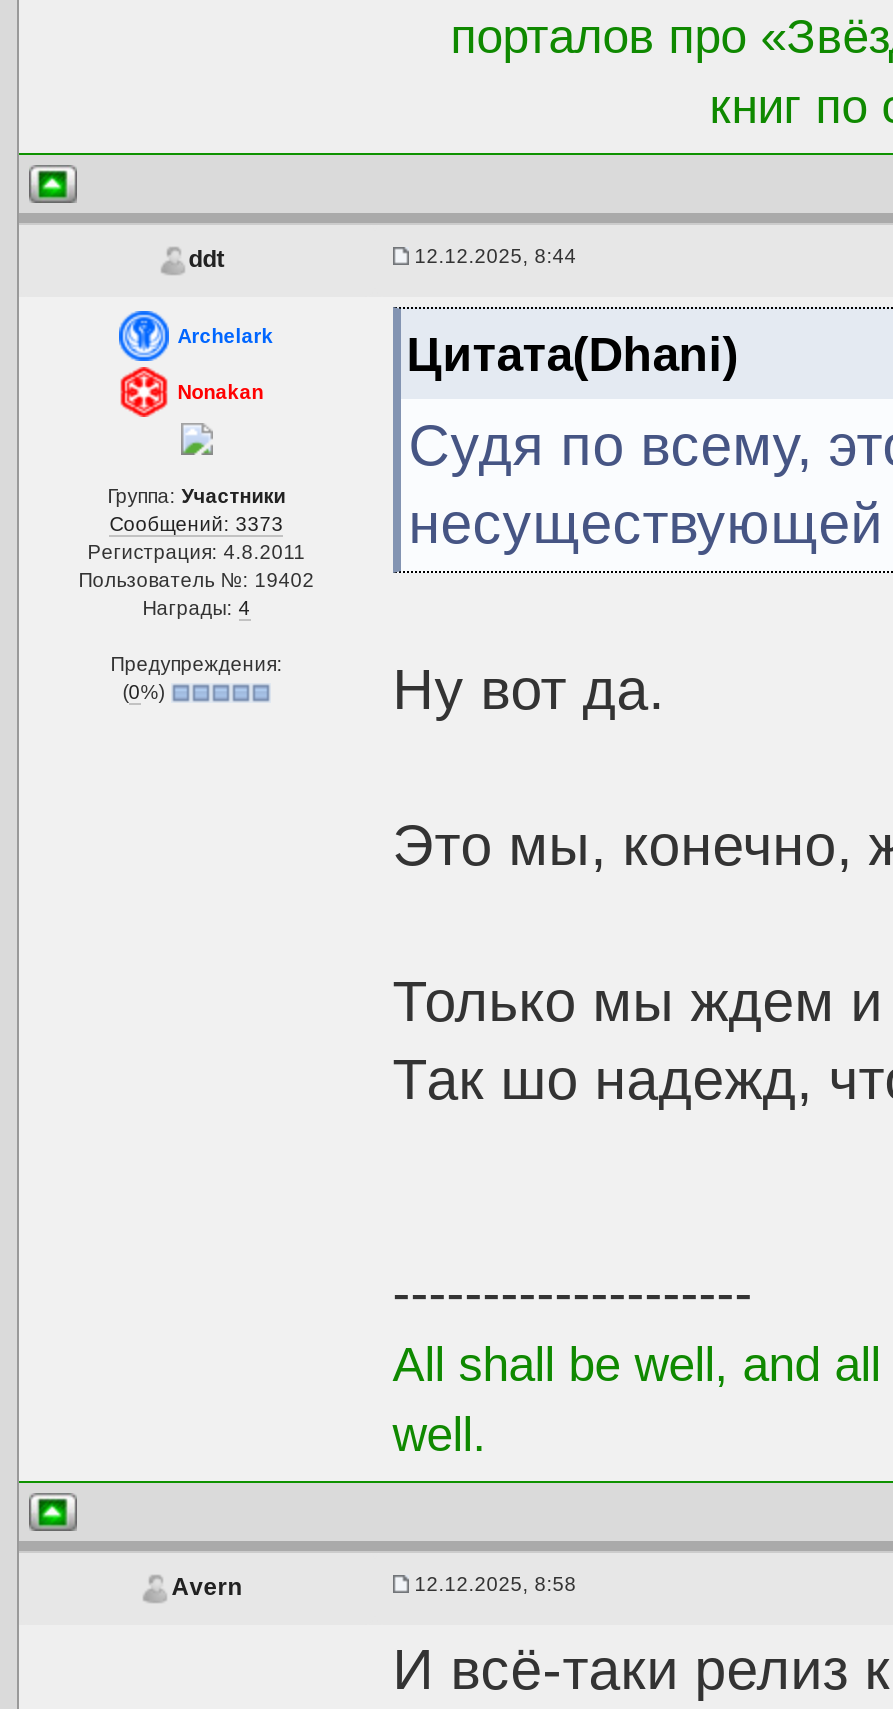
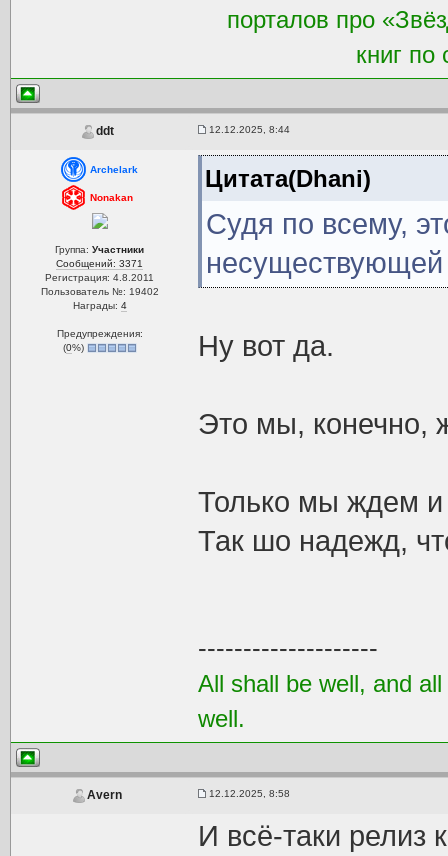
- Сообщений: 3373
+ Сообщений: 3371
